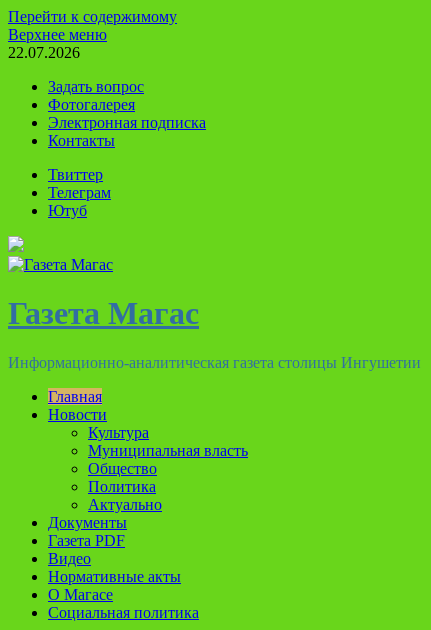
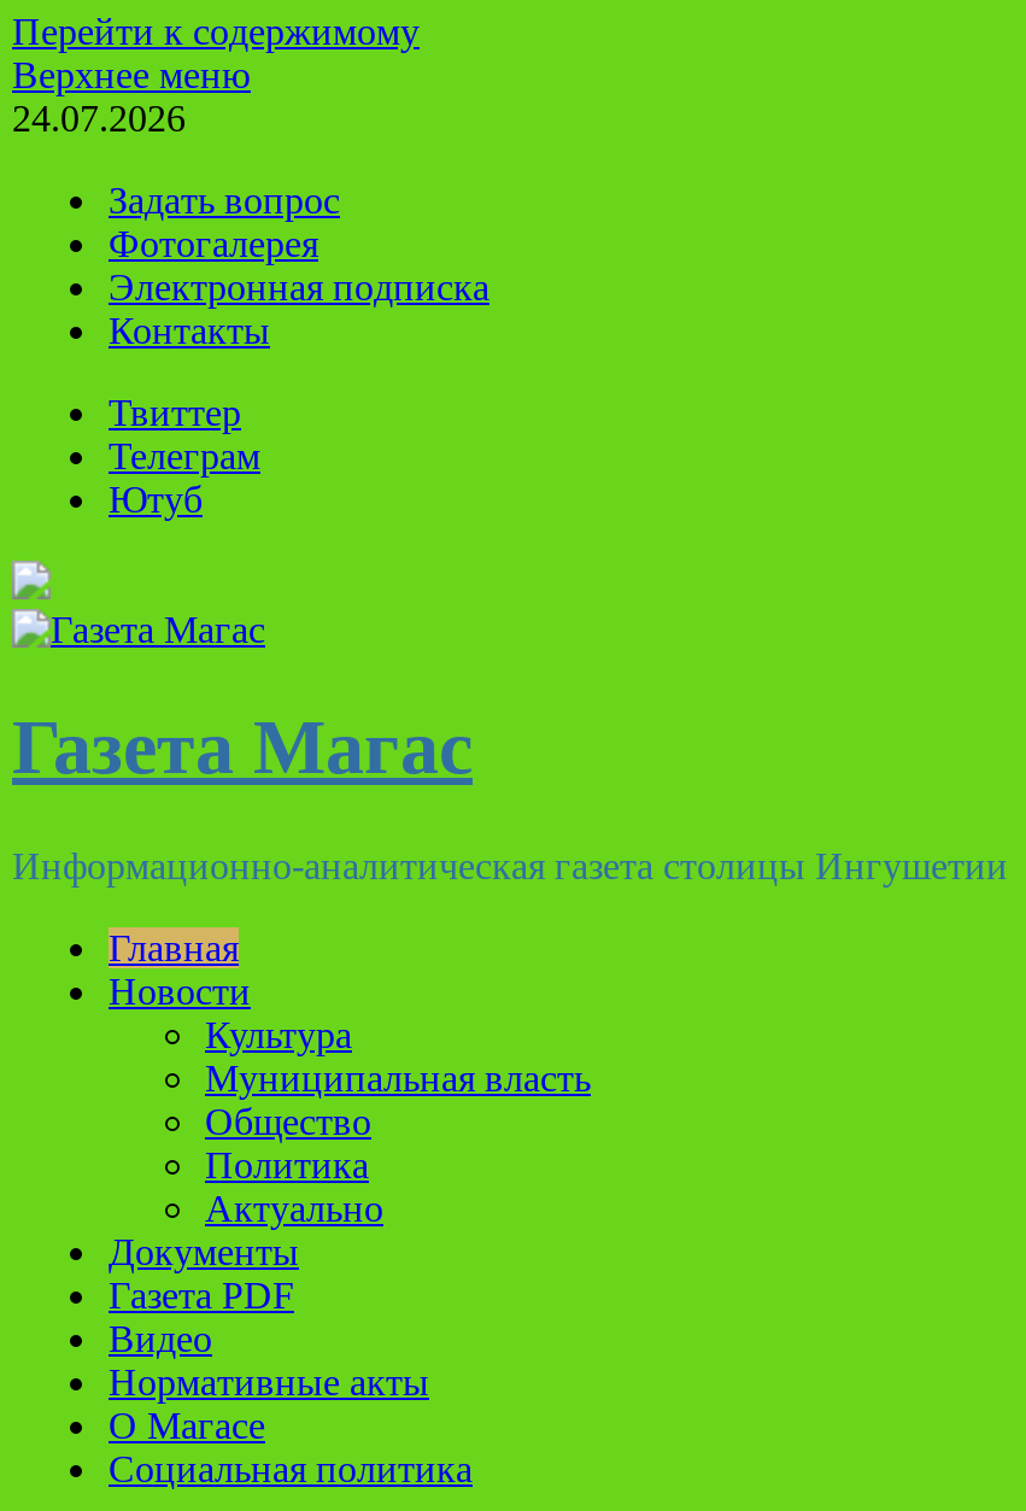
- 22.07.2026
+ 24.07.2026
